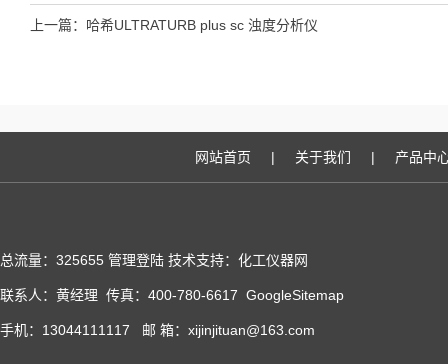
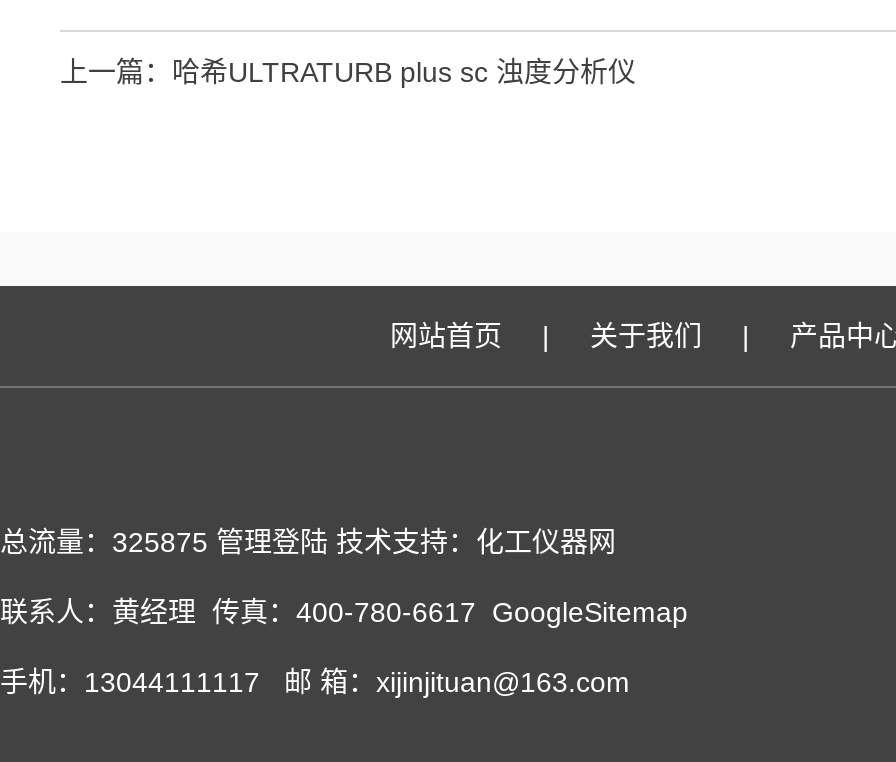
- 总流量：325655管理登陆技术支持：化工仪器网
+ 总流量：325875管理登陆技术支持：化工仪器网
